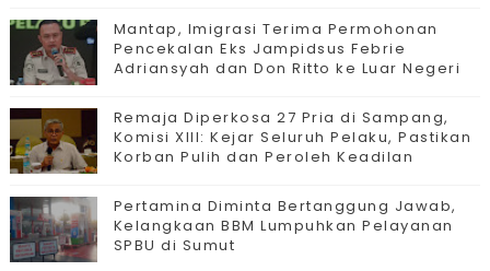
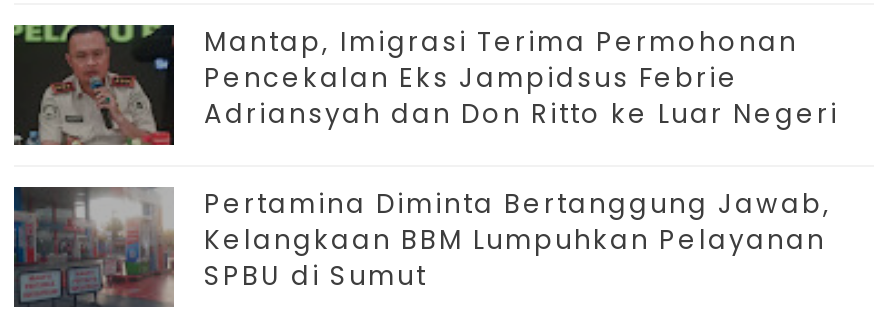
- [image]
- Remaja Diperkosa 27 Pria di Sampang,
- Komisi XIII: Kejar Seluruh Pelaku, Pastikan
- Korban Pulih dan Peroleh Keadilan
